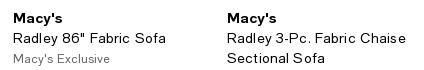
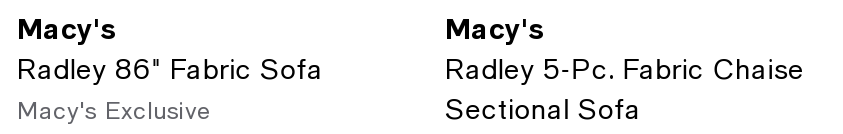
- Radley 3-Pc. Fabric Chaise
+ Radley 5-Pc. Fabric Chaise
